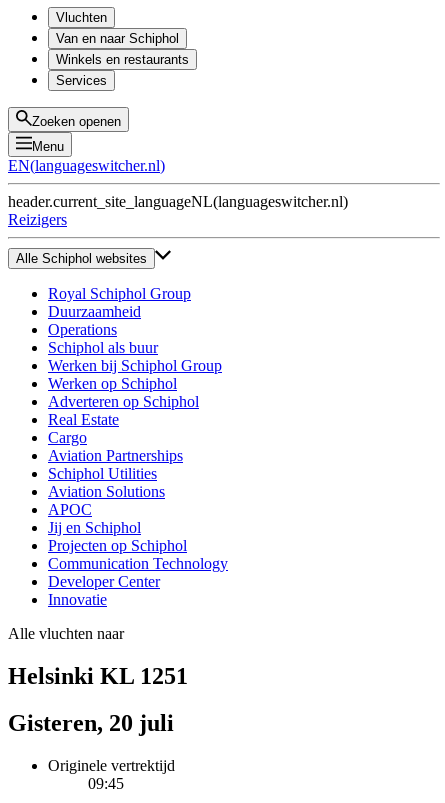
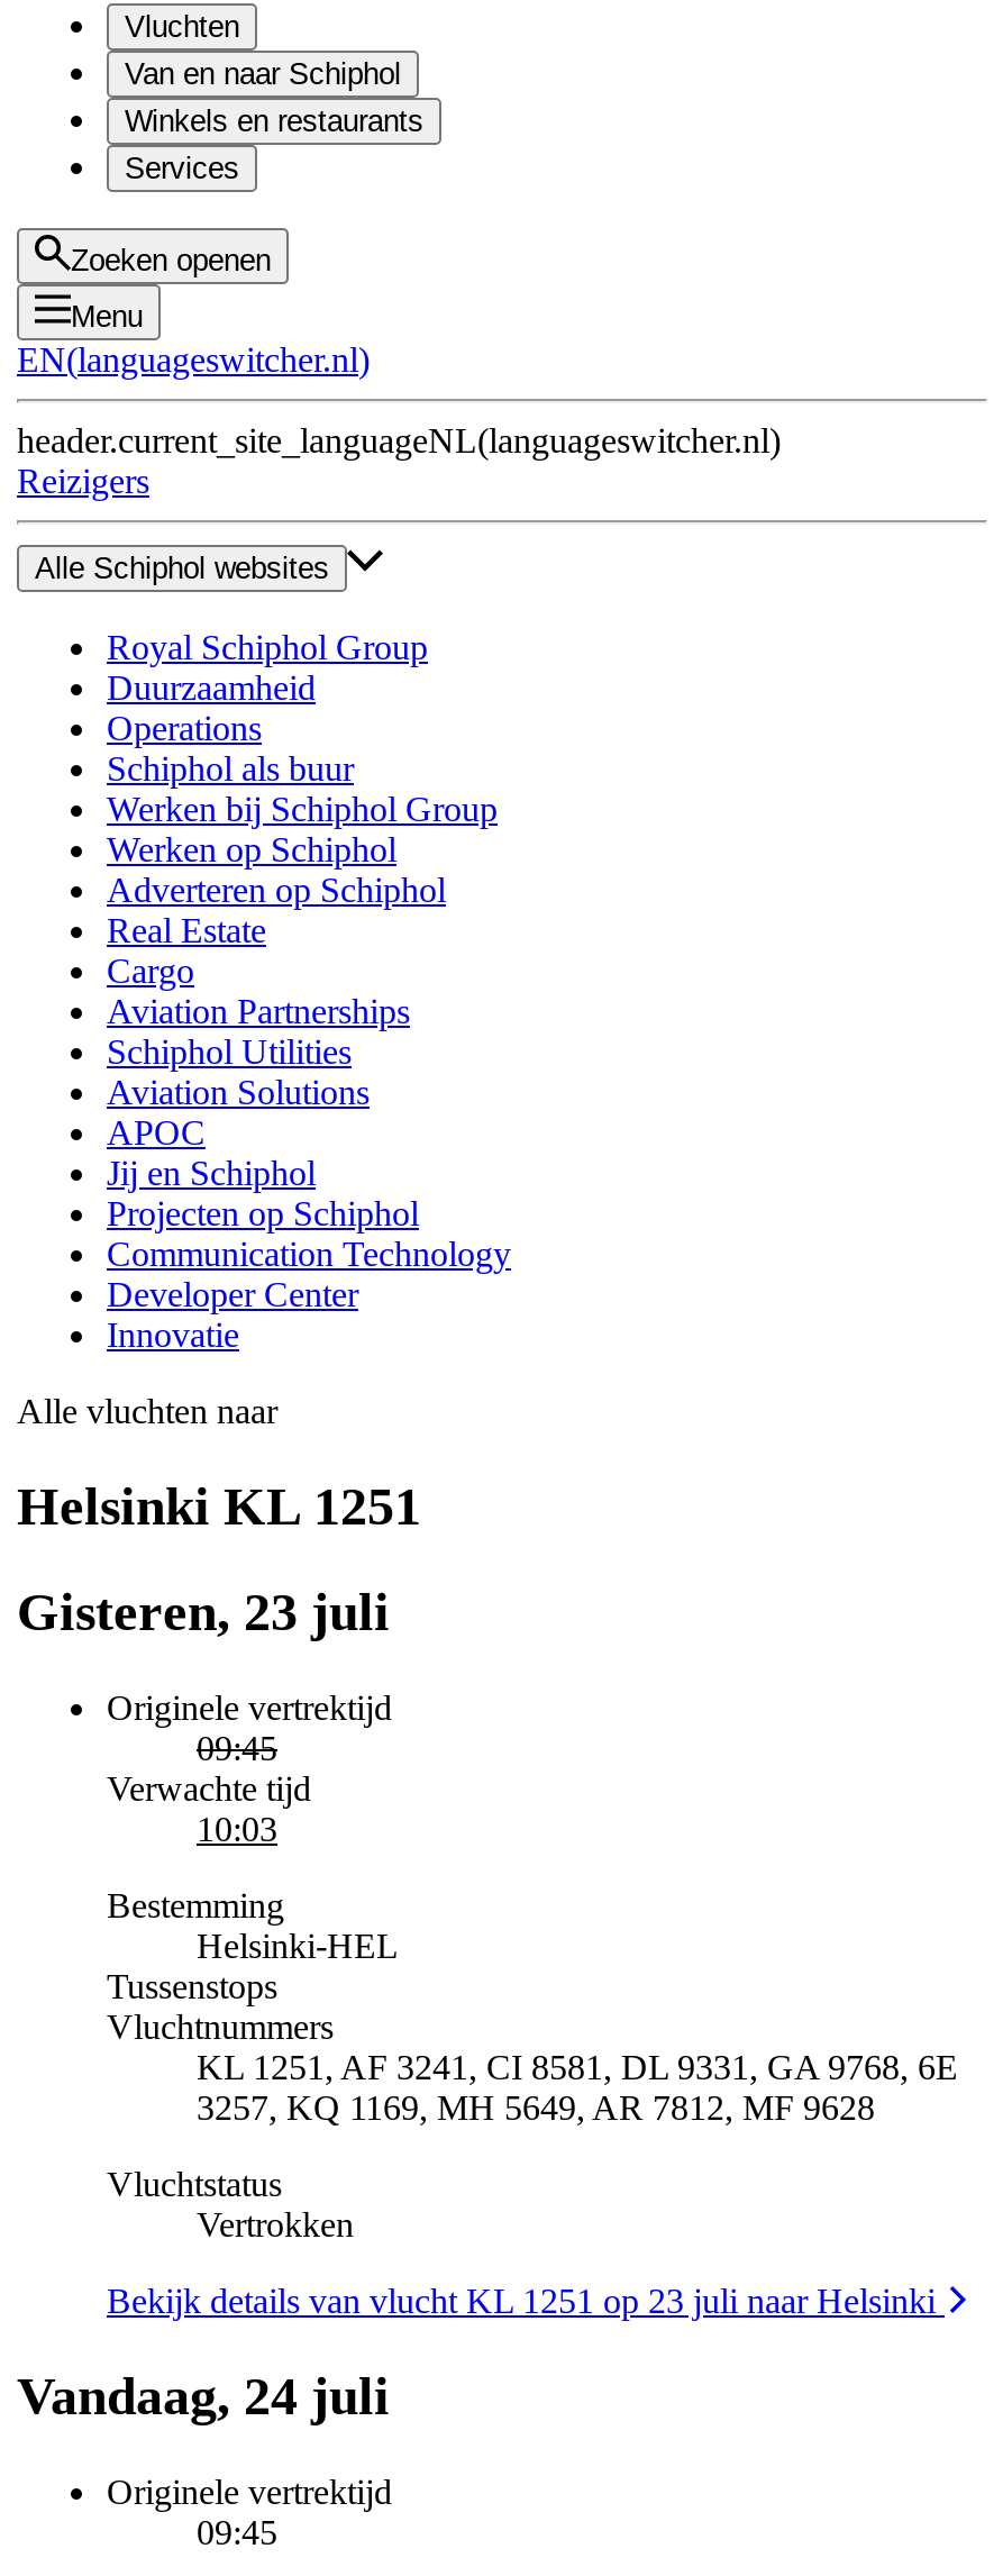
- Gisteren, 20 juli
+ Gisteren, 23 juli
+ Originele vertrektijd
+ 09:45
+ Verwachte tijd
+ 10:03
+ Bestemming
+ Helsinki-HEL
+ Tussenstops
+ Vluchtnummers
+ KL 1251, AF 3241, CI 8581, DL 9331, GA 9768, 6E
+ 3257, KQ 1169, MH 5649, AR 7812, MF 9628
+ Vluchtstatus
+ Vertrokken
+ Bekijk details van vlucht KL 1251 op 23 juli naar Helsinki
+ Vandaag, 24 juli
